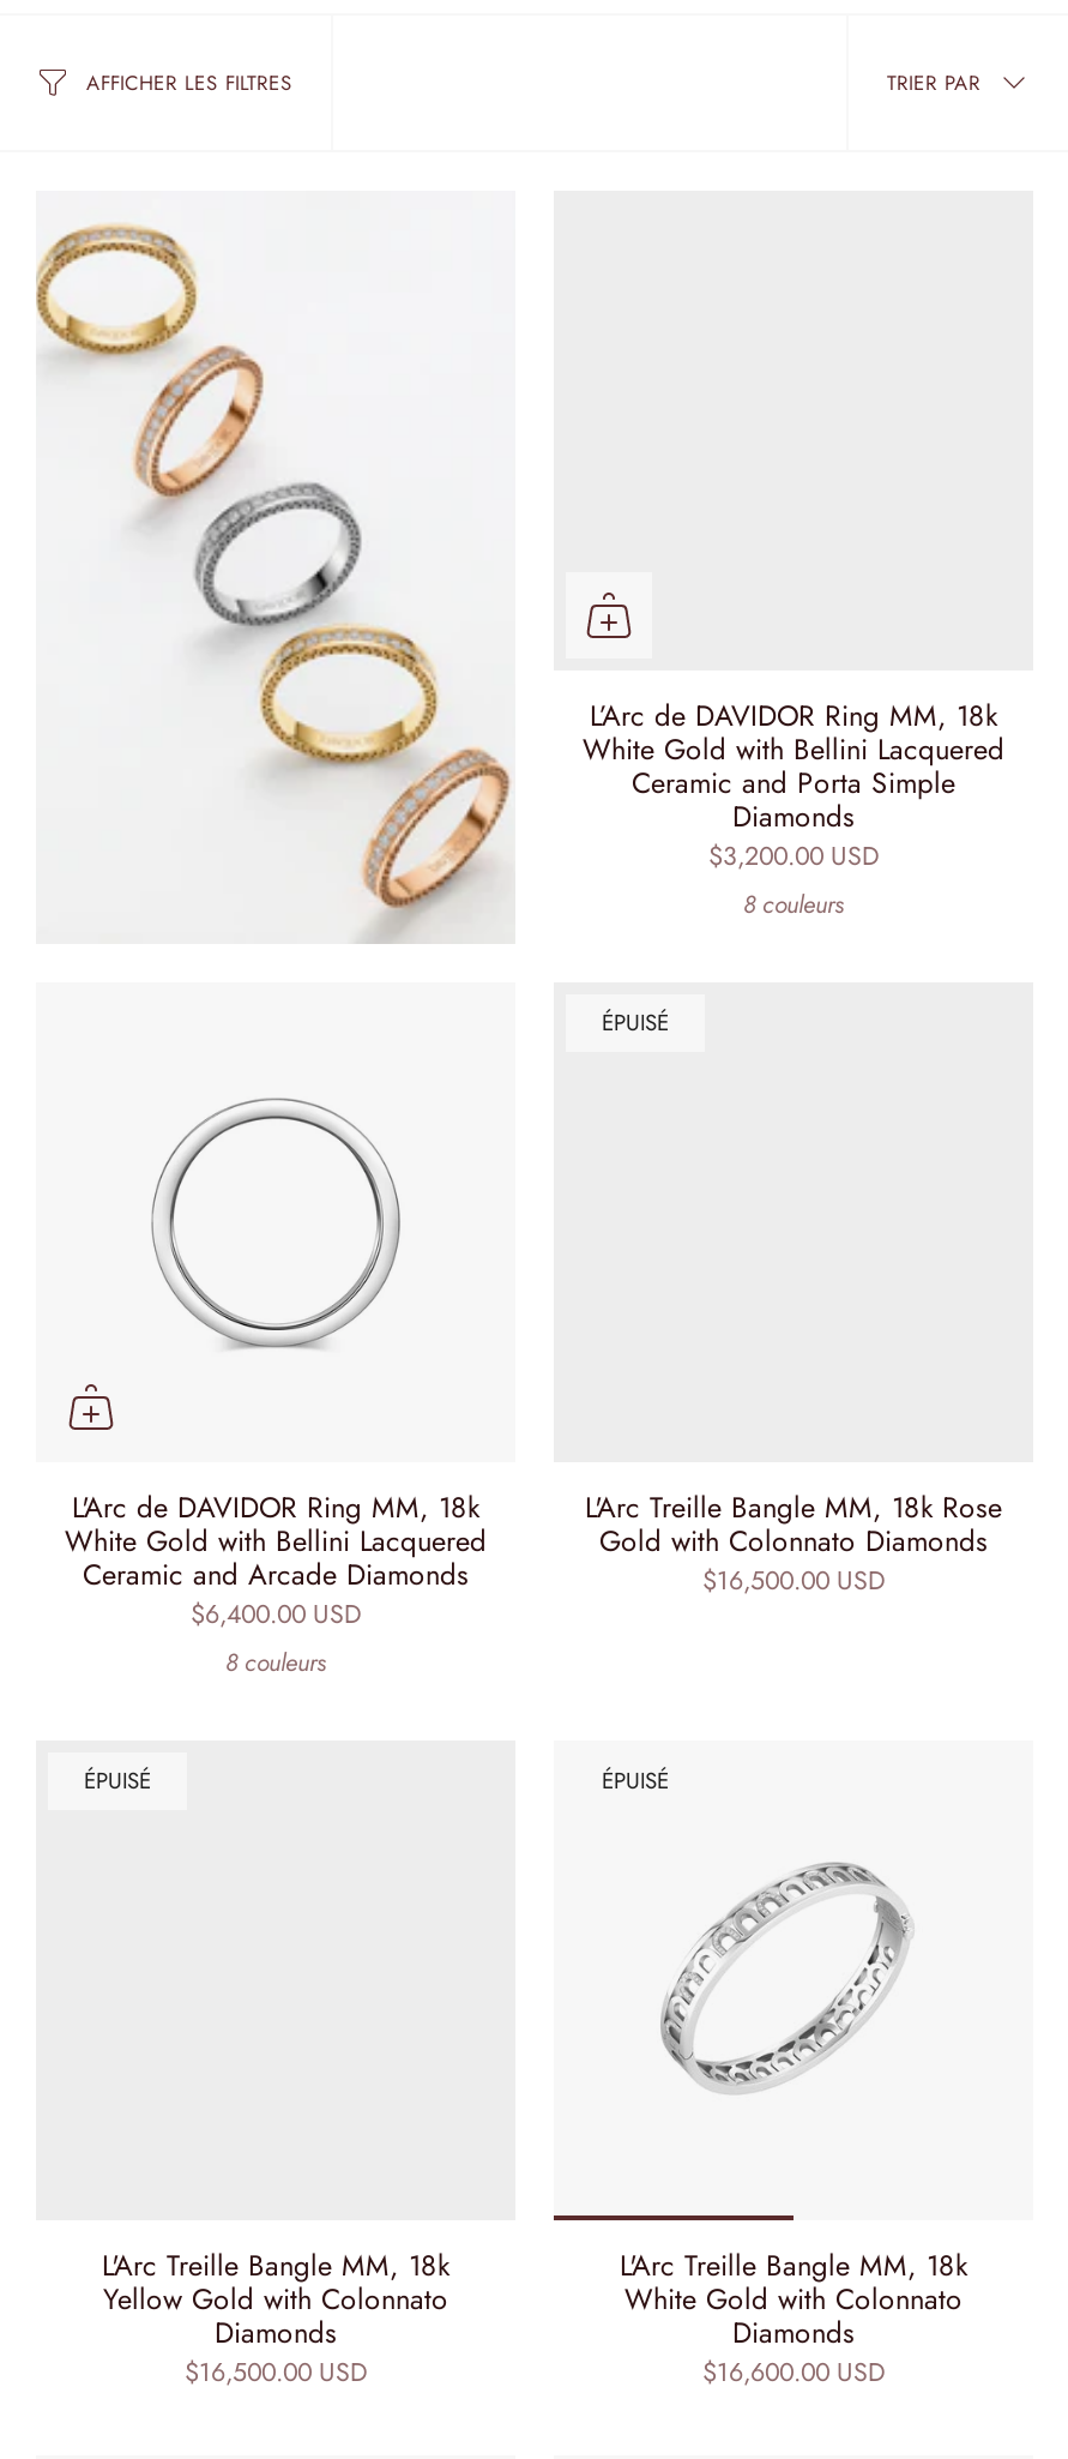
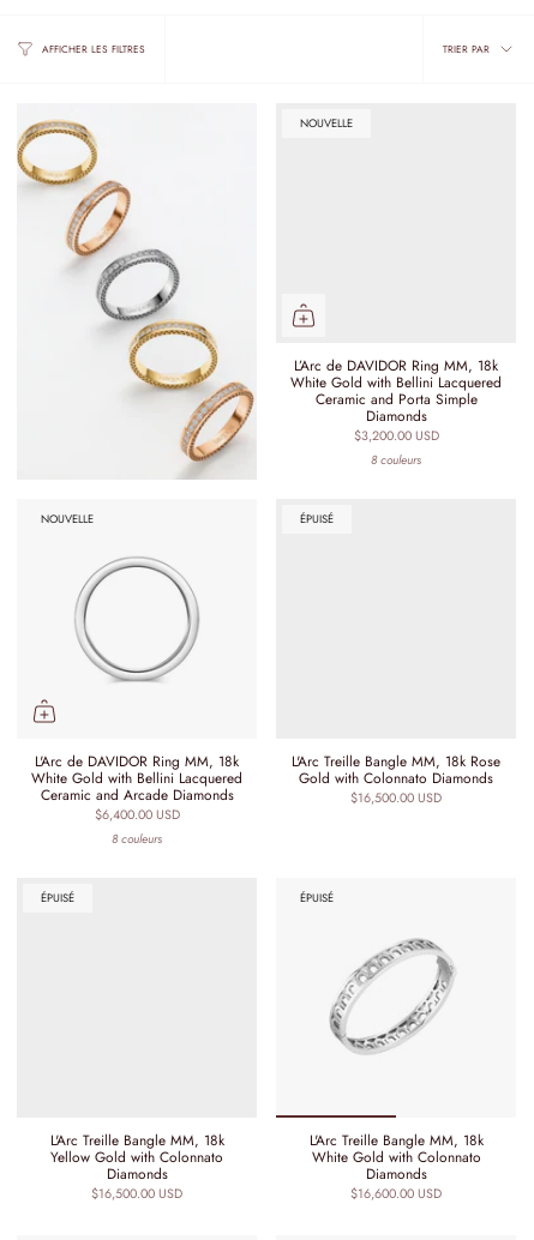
+ NOUVELLE

+ NOUVELLE
